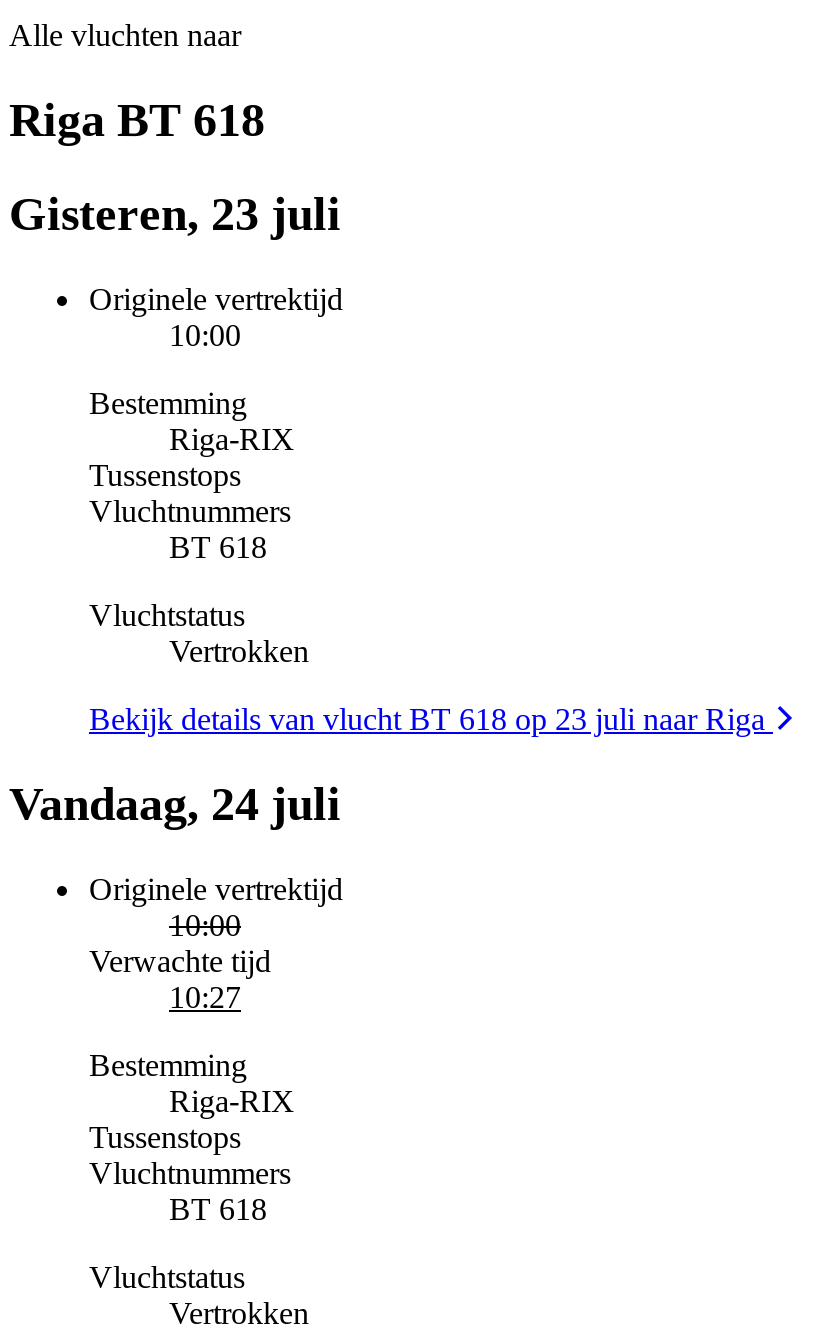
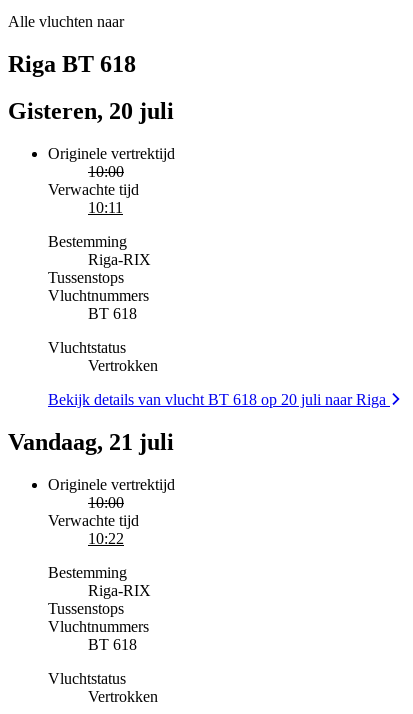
- Gisteren, 23 juli
+ Gisteren, 20 juli

+ Verwachte tijd
+ 10:11

- Bekijk details van vlucht BT 618 op 23 juli naar Riga
+ Bekijk details van vlucht BT 618 op 20 juli naar Riga

- Vandaag, 24 juli
+ Vandaag, 21 juli

- 10:27
+ 10:22
